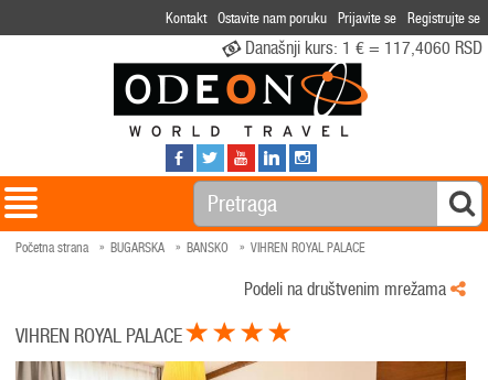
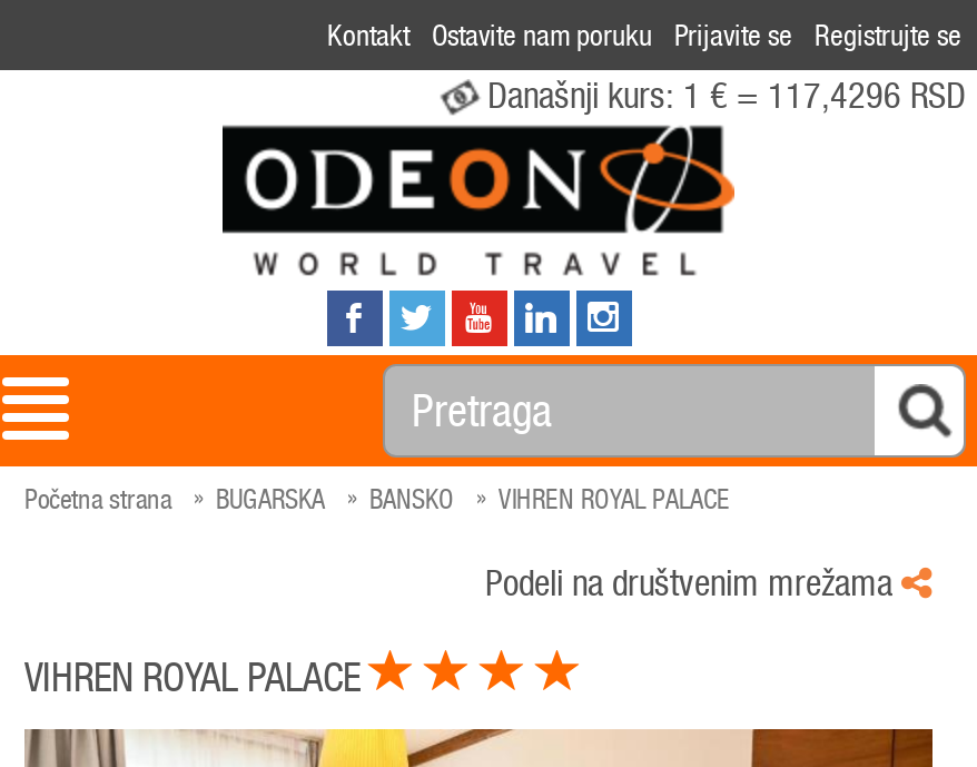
- Današnji kurs: 1 € = 117,4060 RSD
+ Današnji kurs: 1 € = 117,4296 RSD
